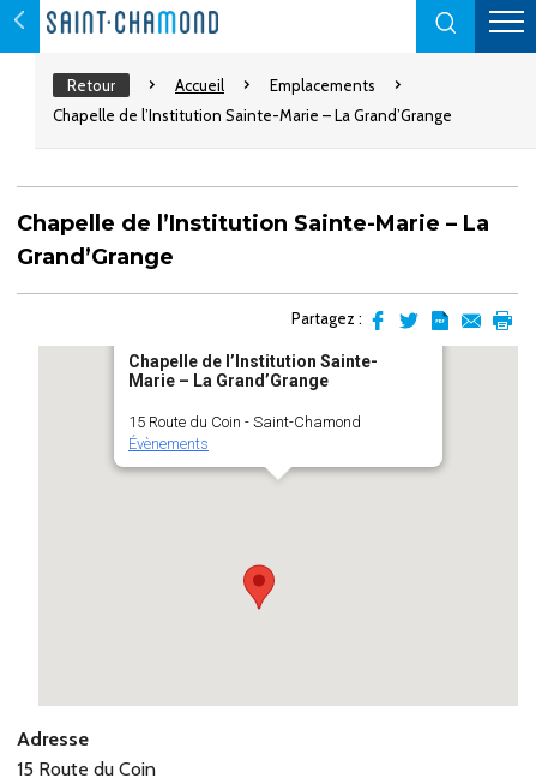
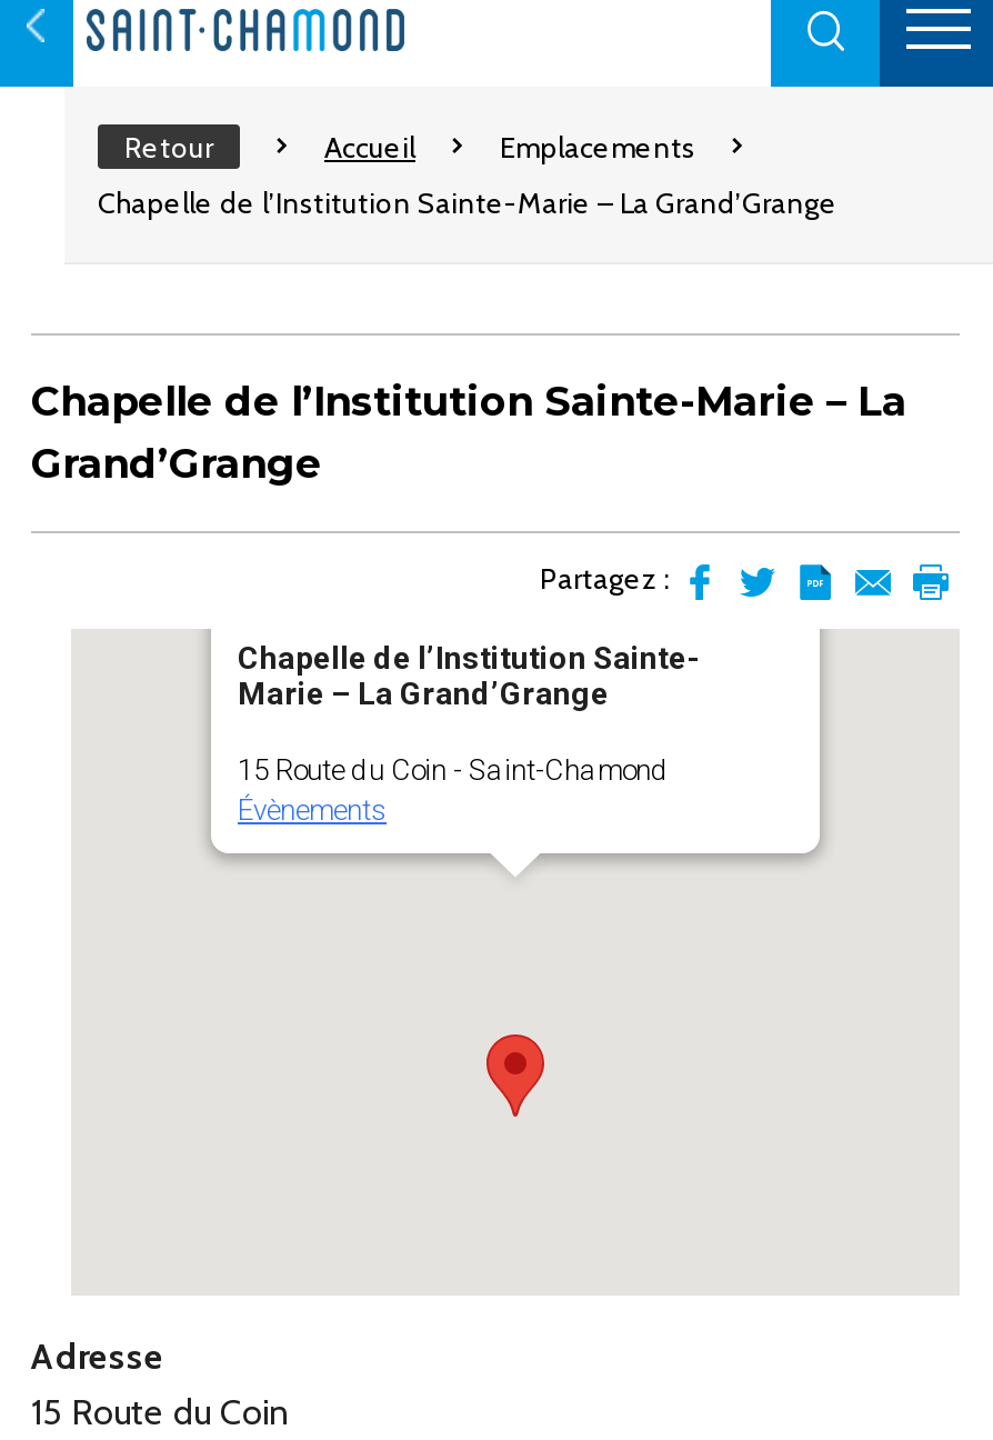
- [image]
+ [image]
